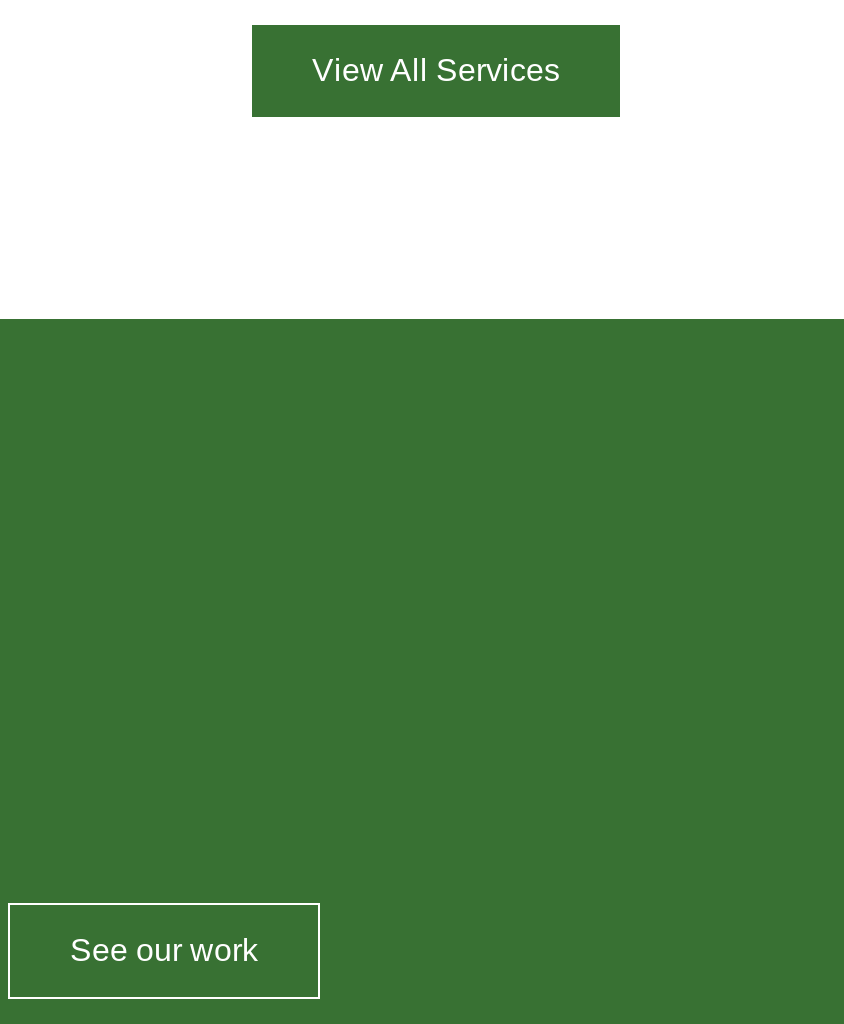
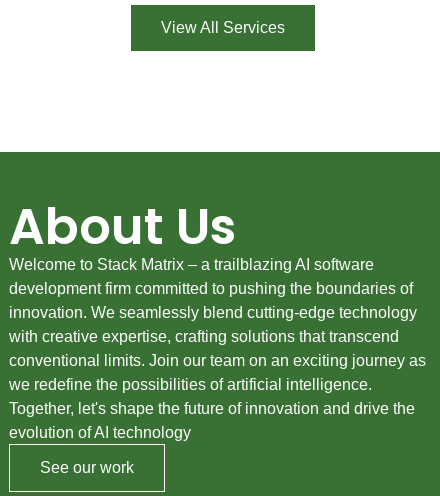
+ About Us
+ Welcome to Stack Matrix – a trailblazing AI software
+ development firm committed to pushing the boundaries of
+ innovation. We seamlessly blend cutting-edge technology
+ with creative expertise, crafting solutions that transcend
+ conventional limits. Join our team on an exciting journey as
+ we redefine the possibilities of artificial intelligence.
+ Together, let's shape the future of innovation and drive the
+ evolution of AI technology
